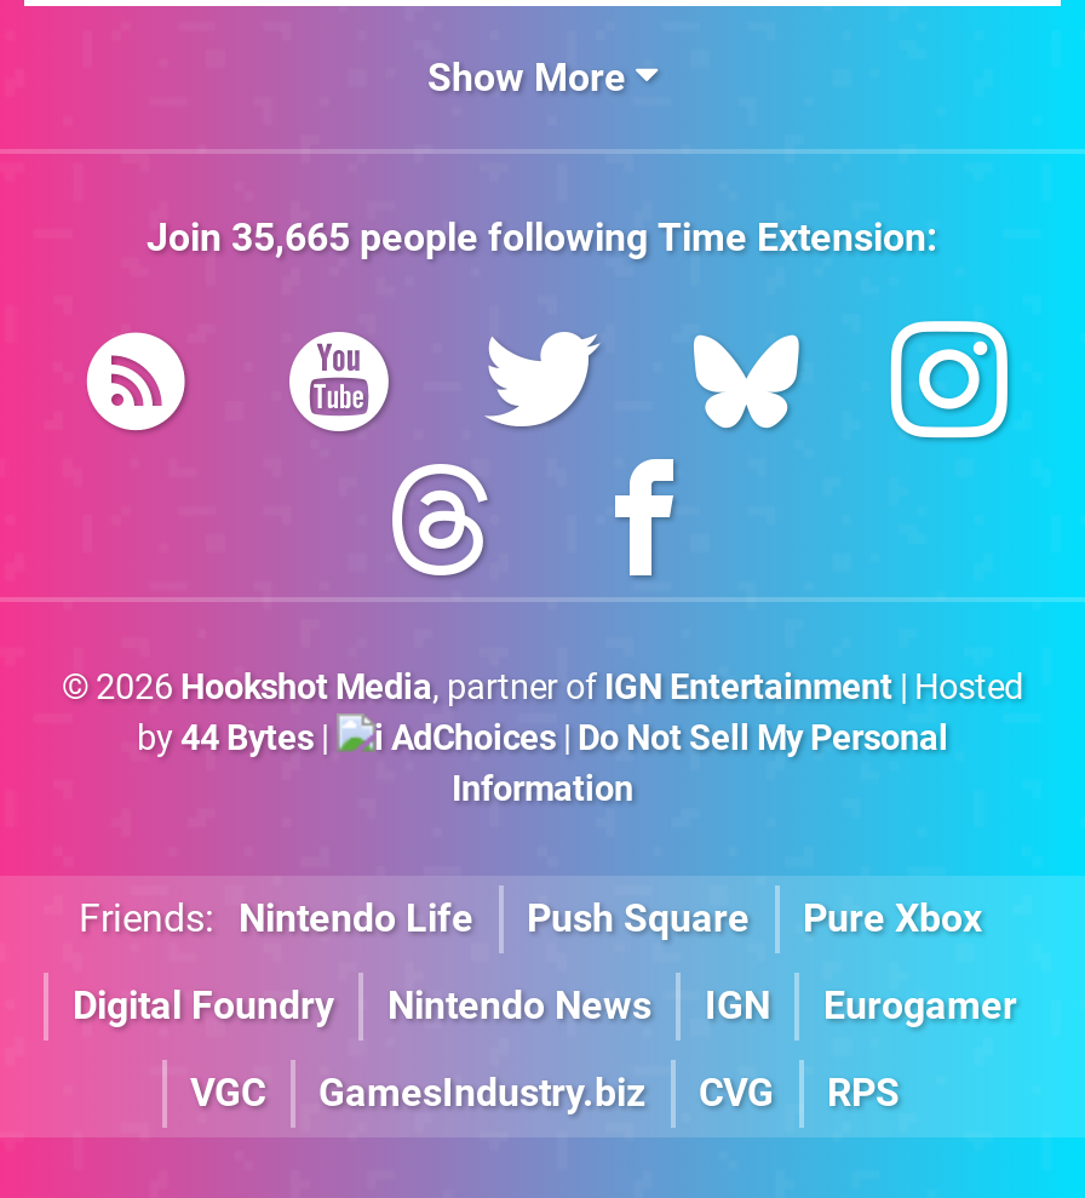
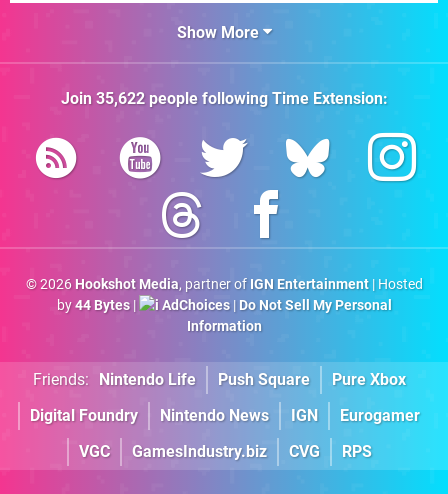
- Join 35,665 people following Time Extension:
+ Join 35,622 people following Time Extension:
